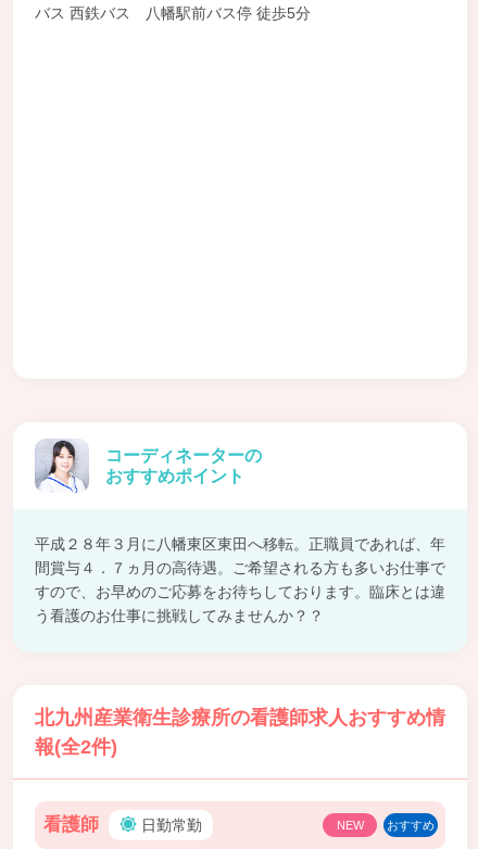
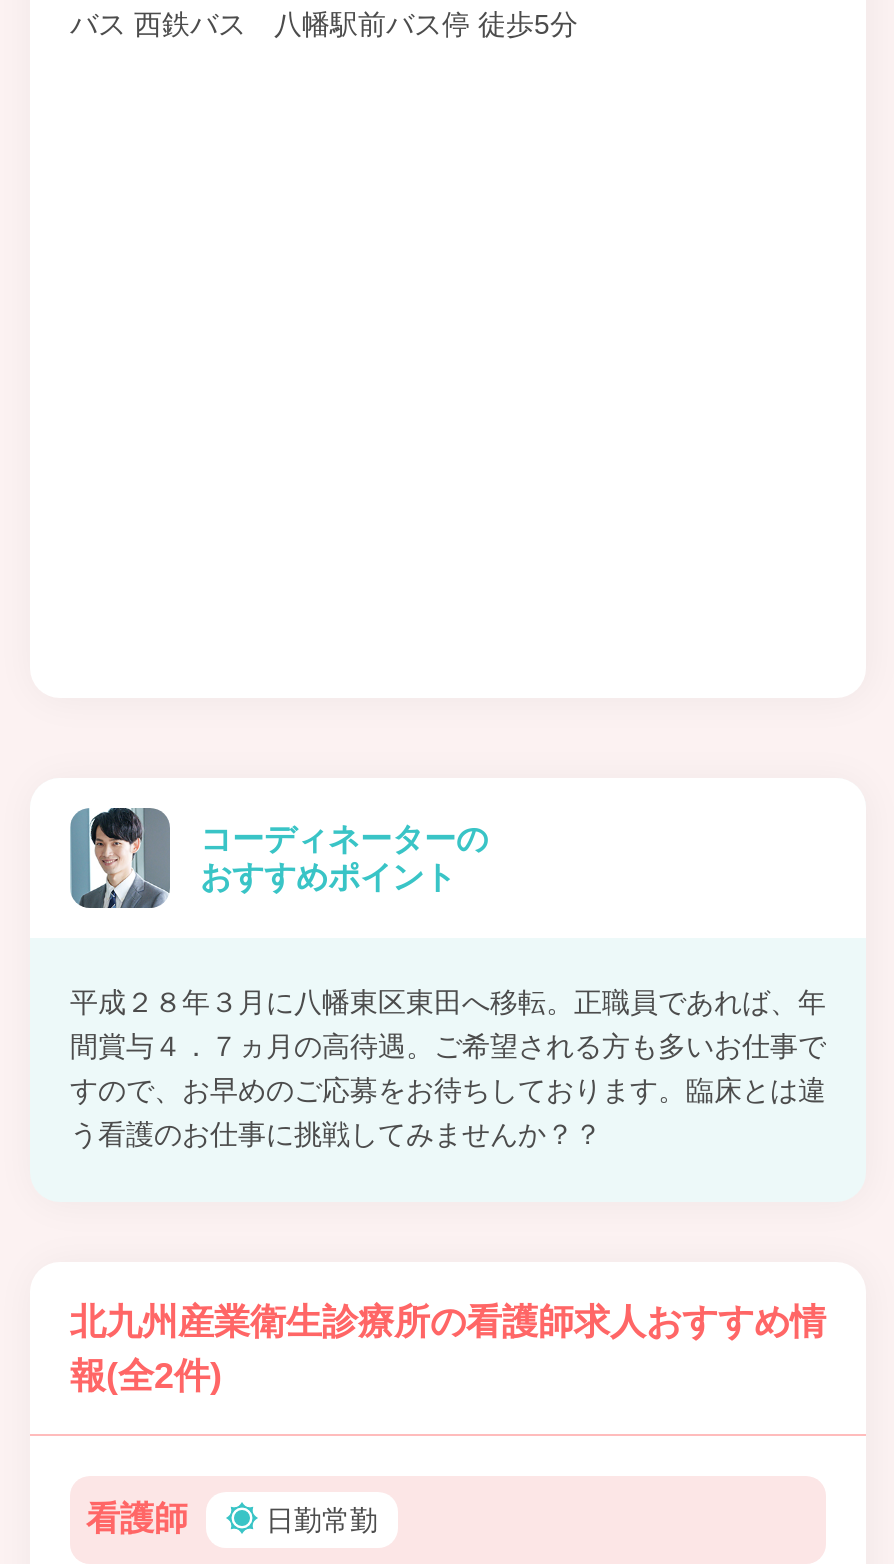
- [image]
+ [image]

- NEW
- おすすめ
